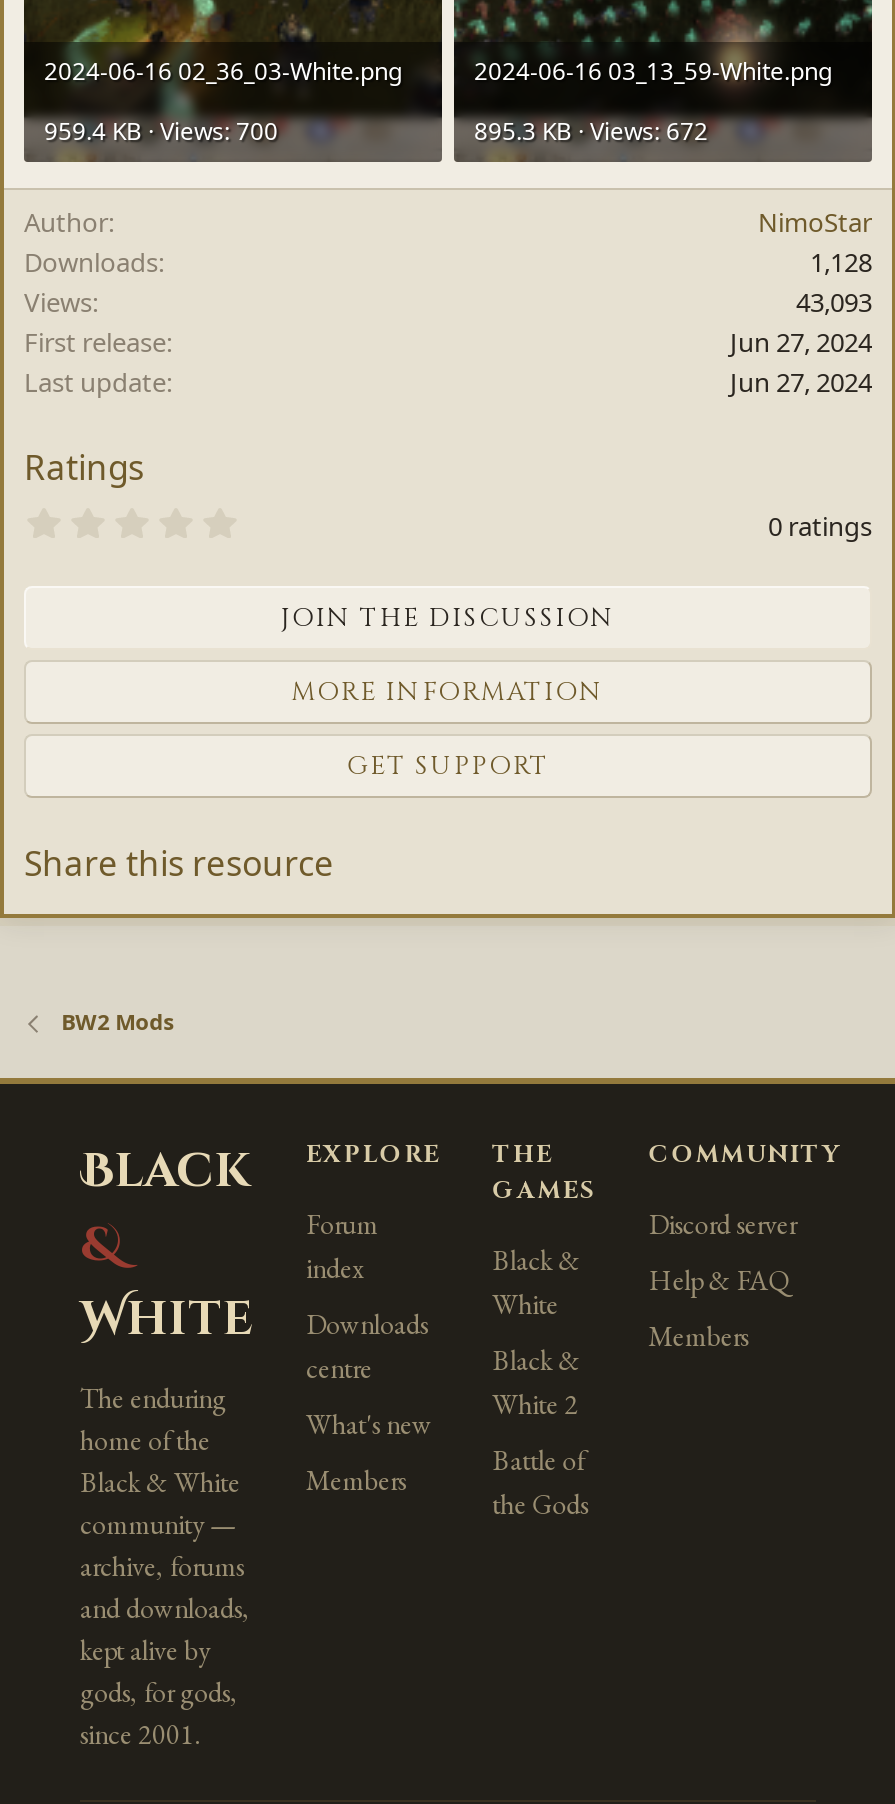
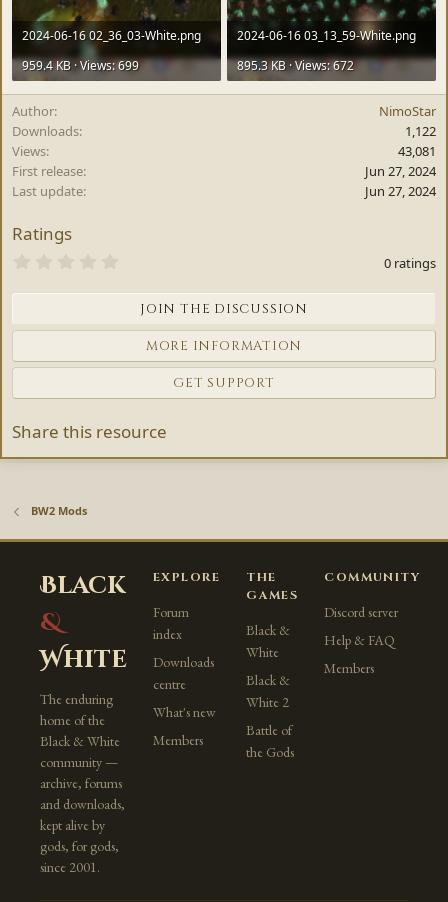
- 959.4 KB · Views: 700
+ 959.4 KB · Views: 699

- 1,128
+ 1,122

- 43,093
+ 43,081
